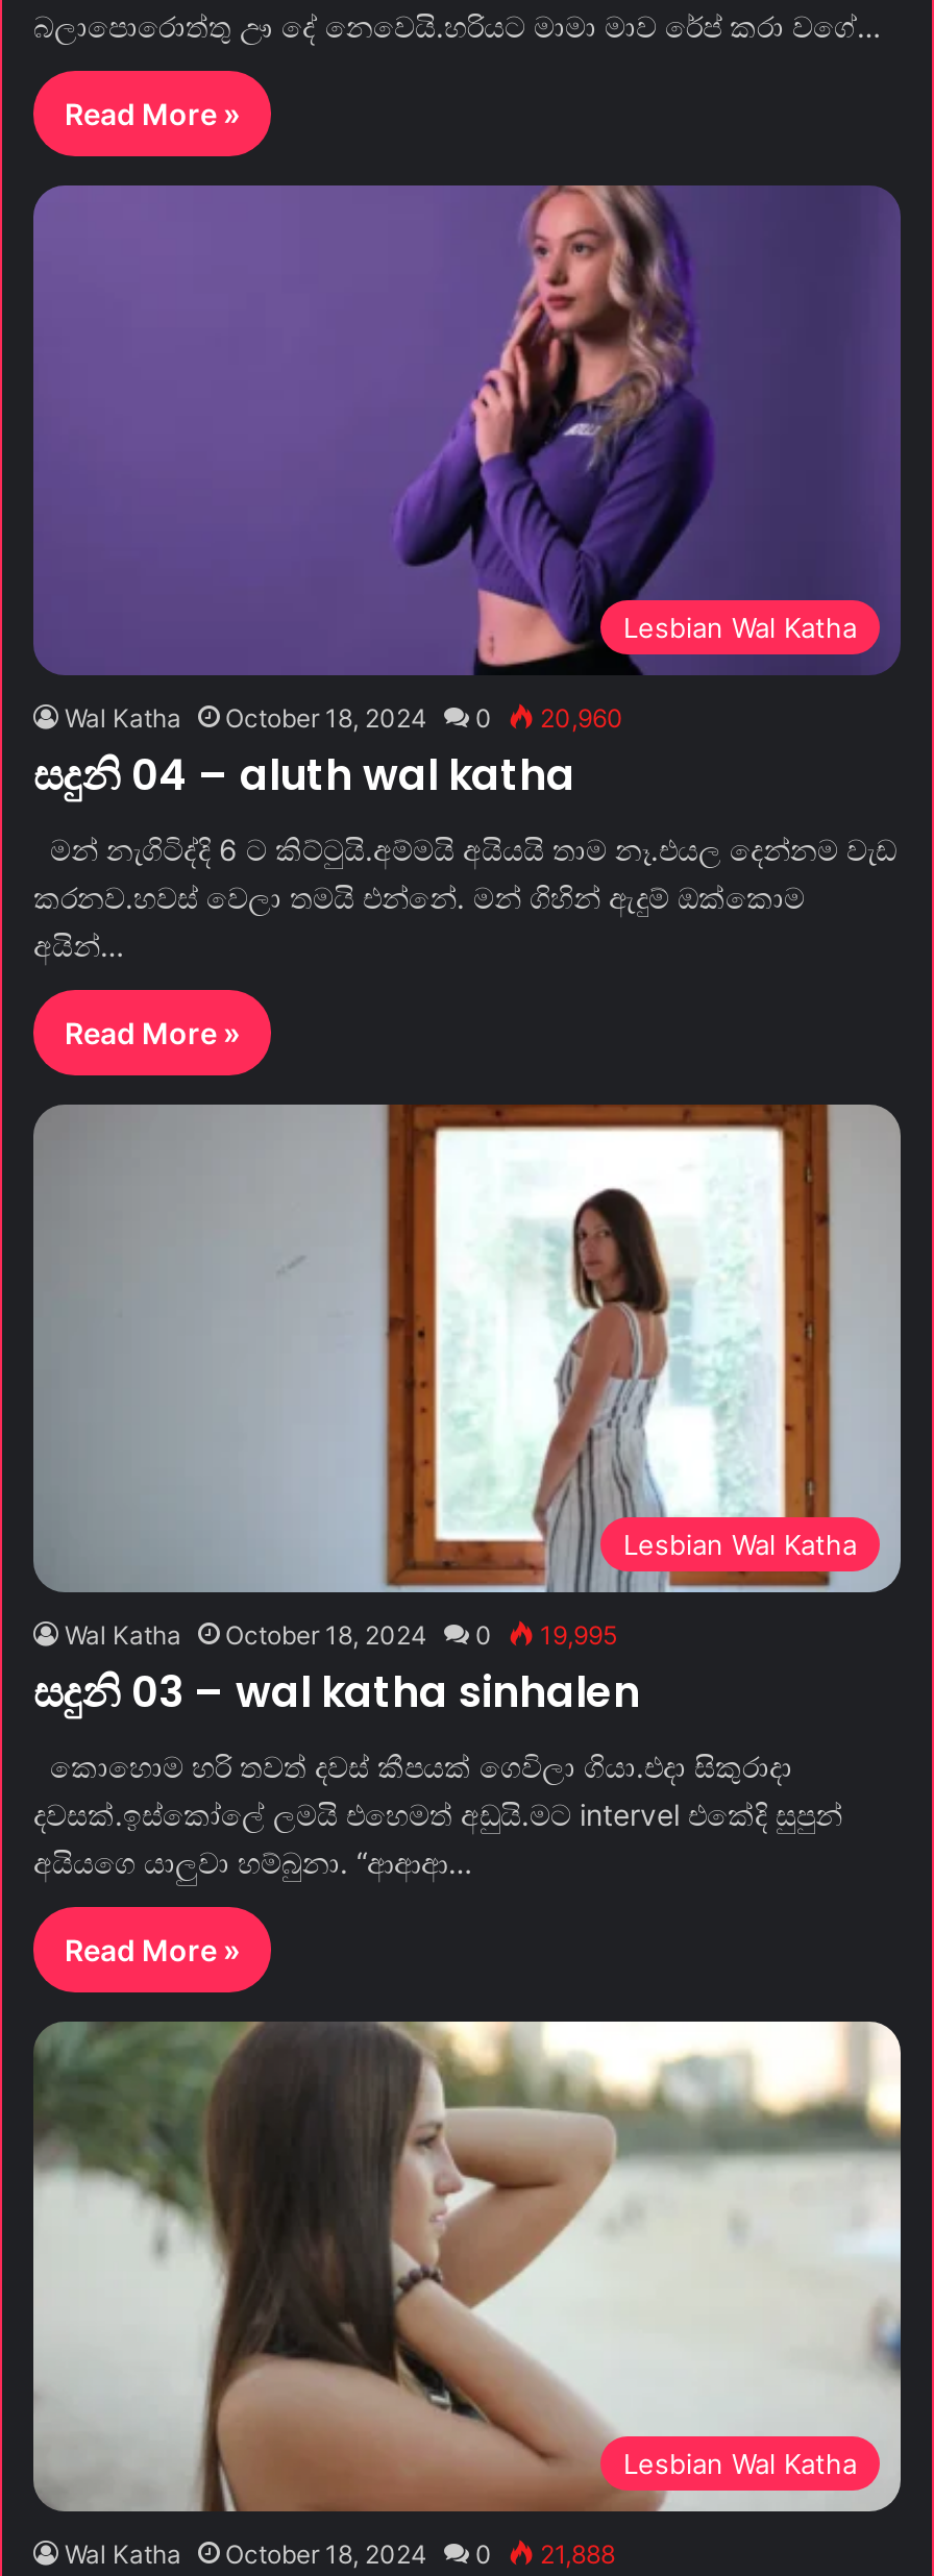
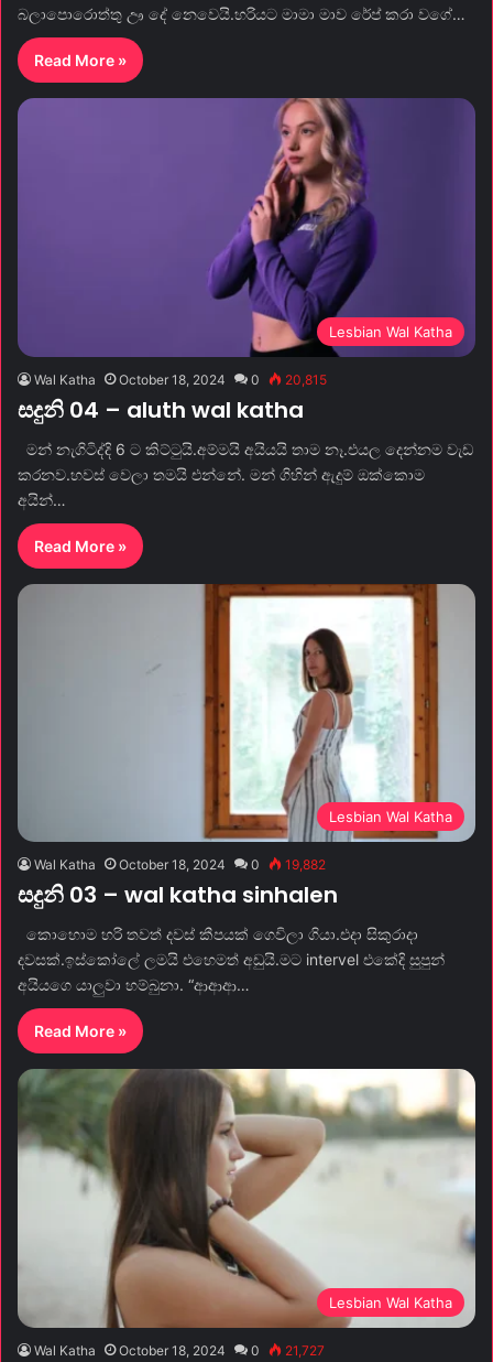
- Wal Katha October 18, 2024 0 20,960
+ Wal Katha October 18, 2024 0 20,815

- Wal Katha October 18, 2024 0 19,995
+ Wal Katha October 18, 2024 0 19,882

- Wal Katha October 18, 2024 0 21,888
+ Wal Katha October 18, 2024 0 21,727
